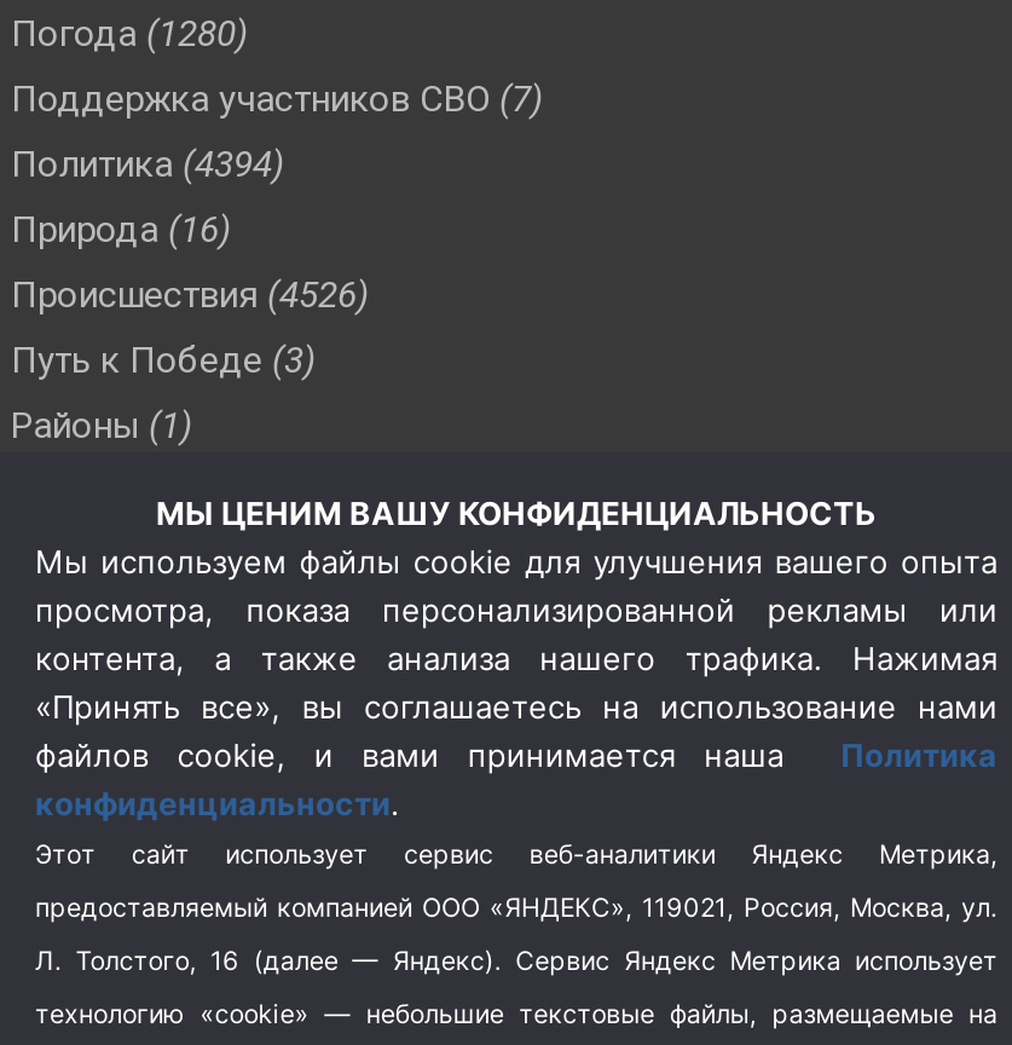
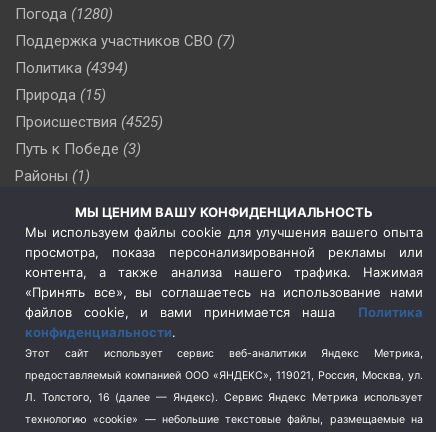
- Природа (16)
+ Природа (15)

- Происшествия (4526)
+ Происшествия (4525)
